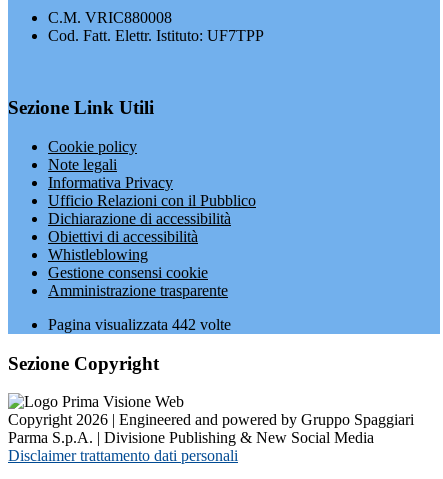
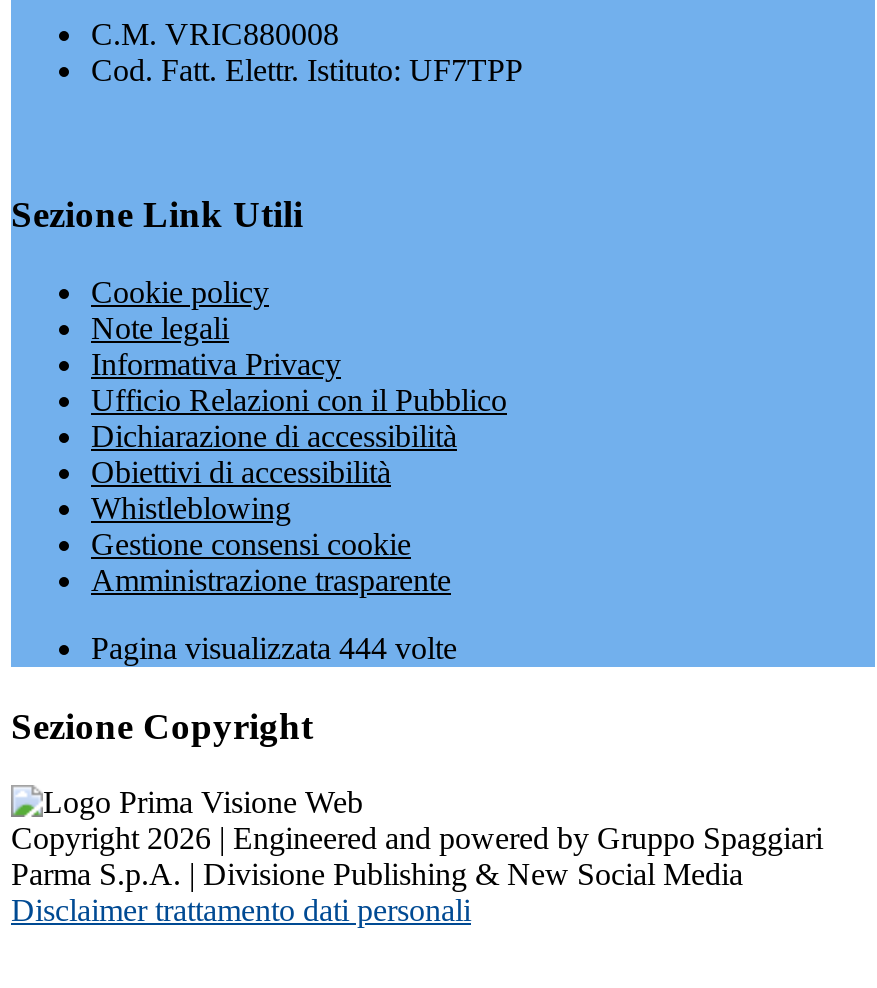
- Pagina visualizzata 442 volte
+ Pagina visualizzata 444 volte
